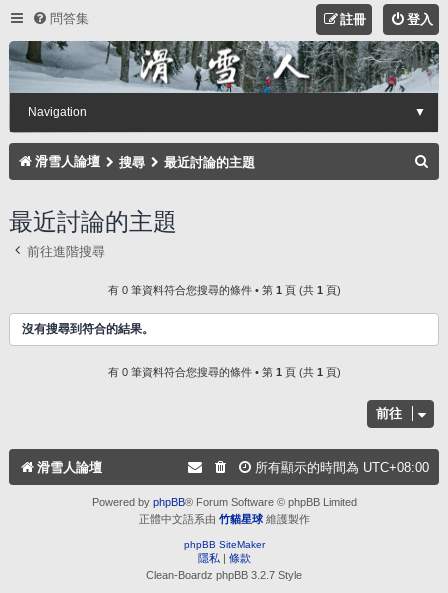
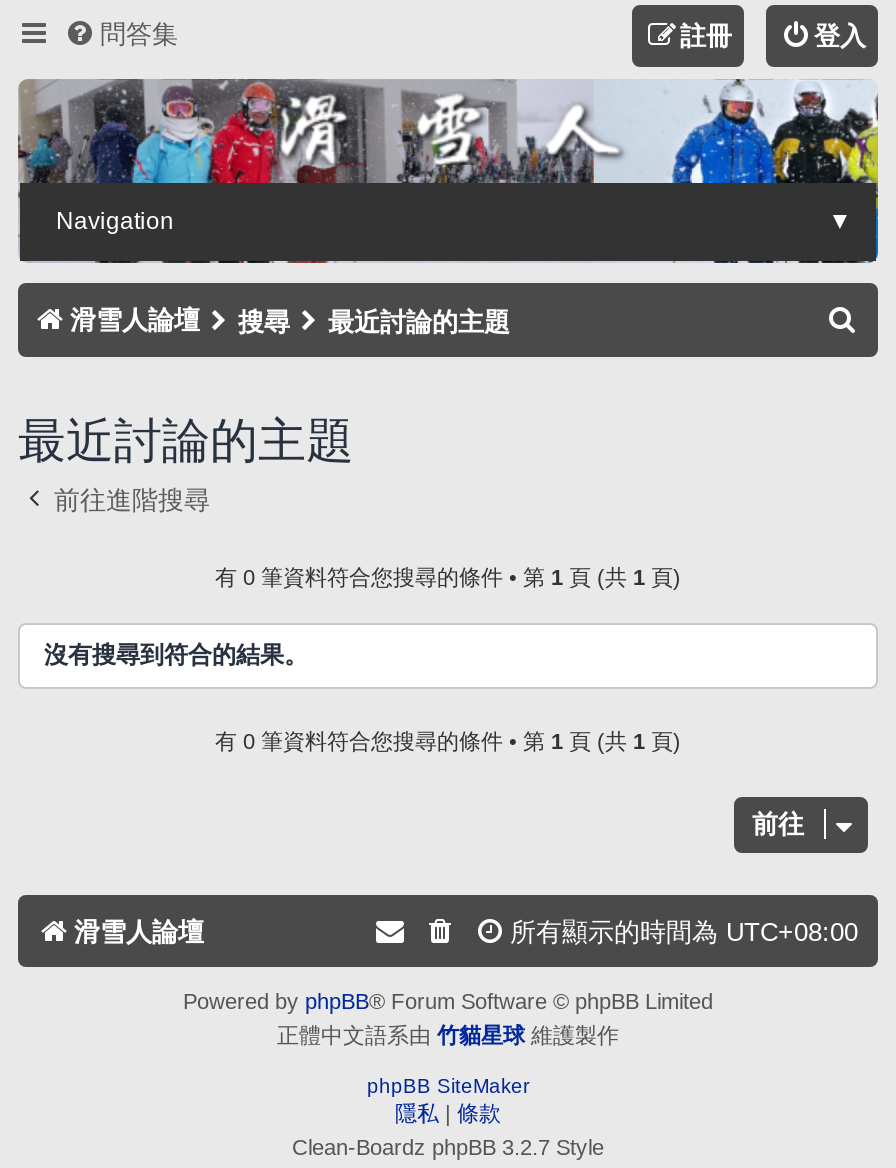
- [image]
+ [image]
